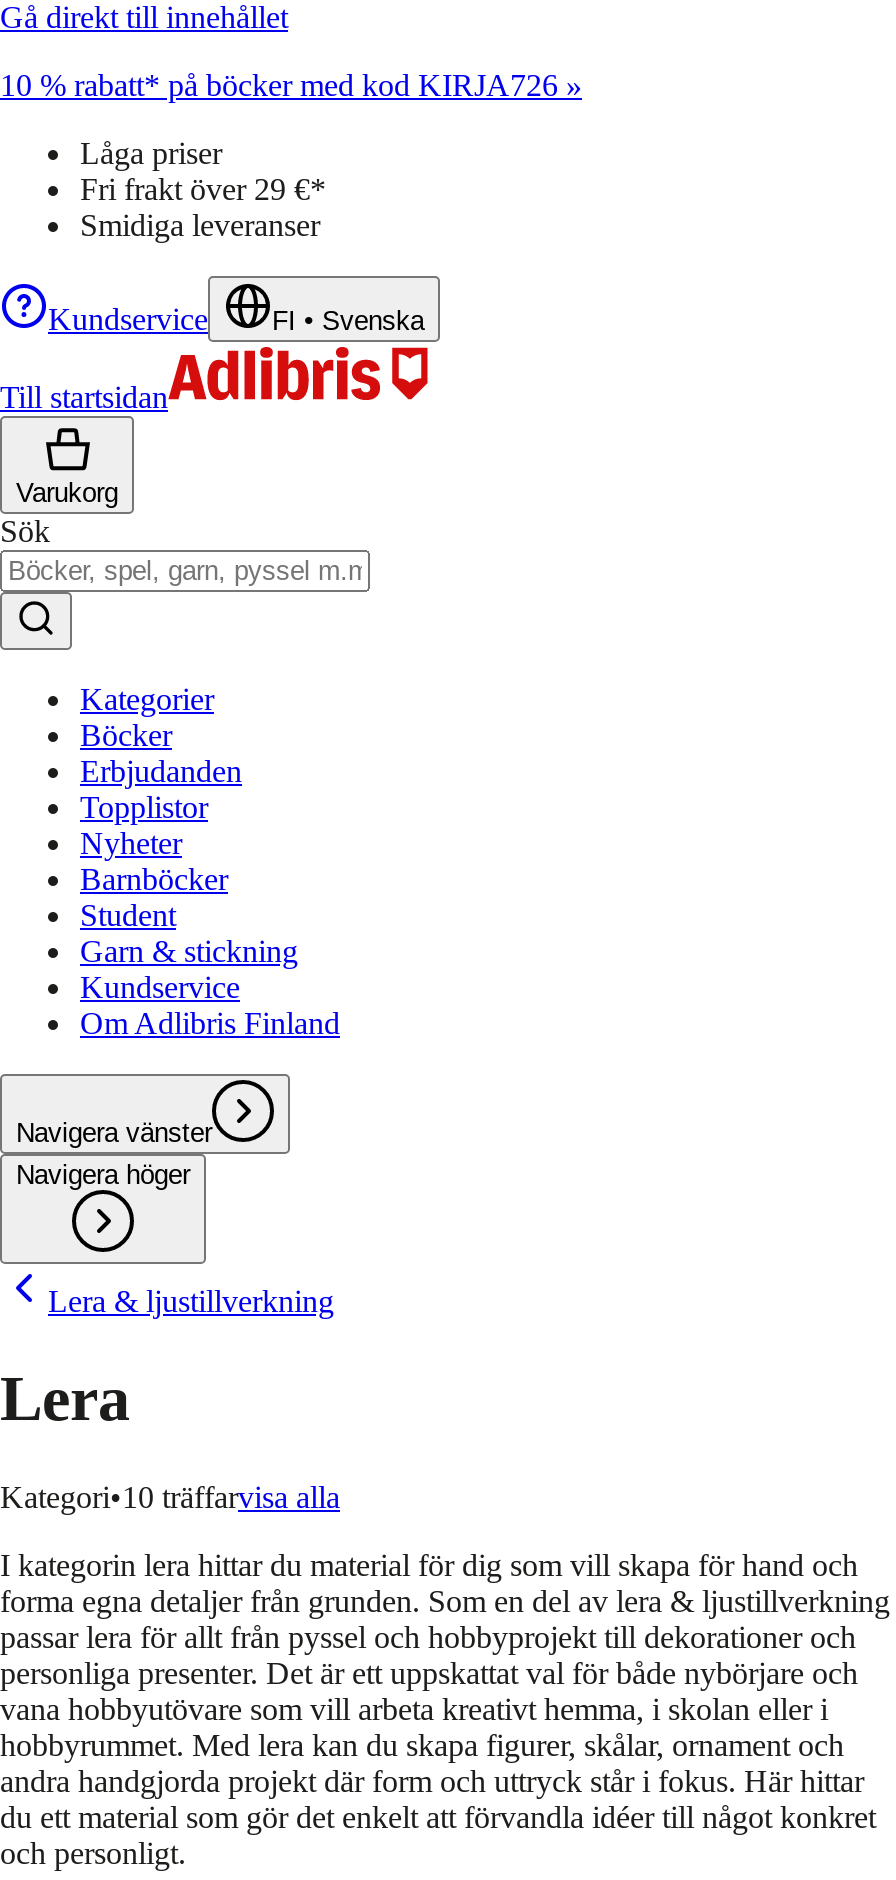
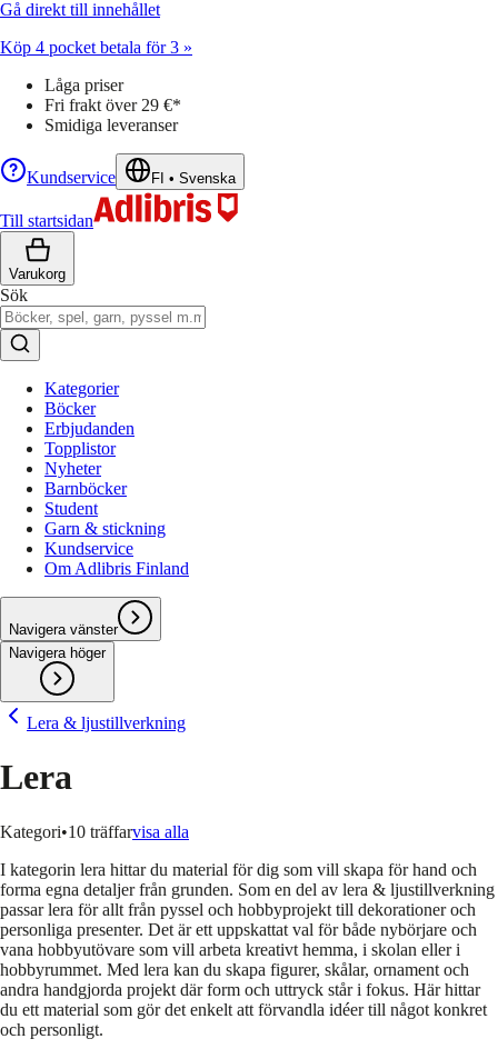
- 10 % rabatt* på böcker med kod KIRJA726 »
+ Köp 4 pocket betala för 3 »
